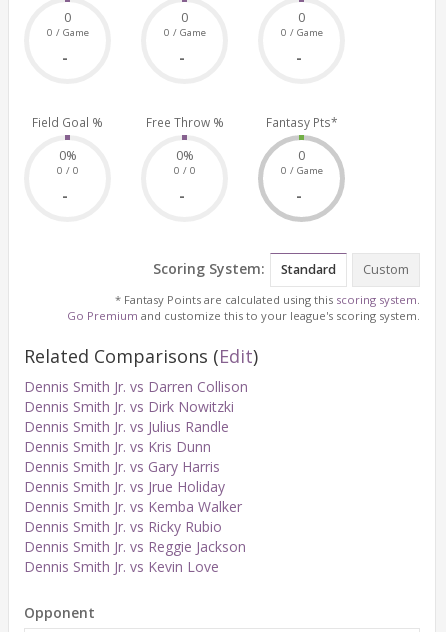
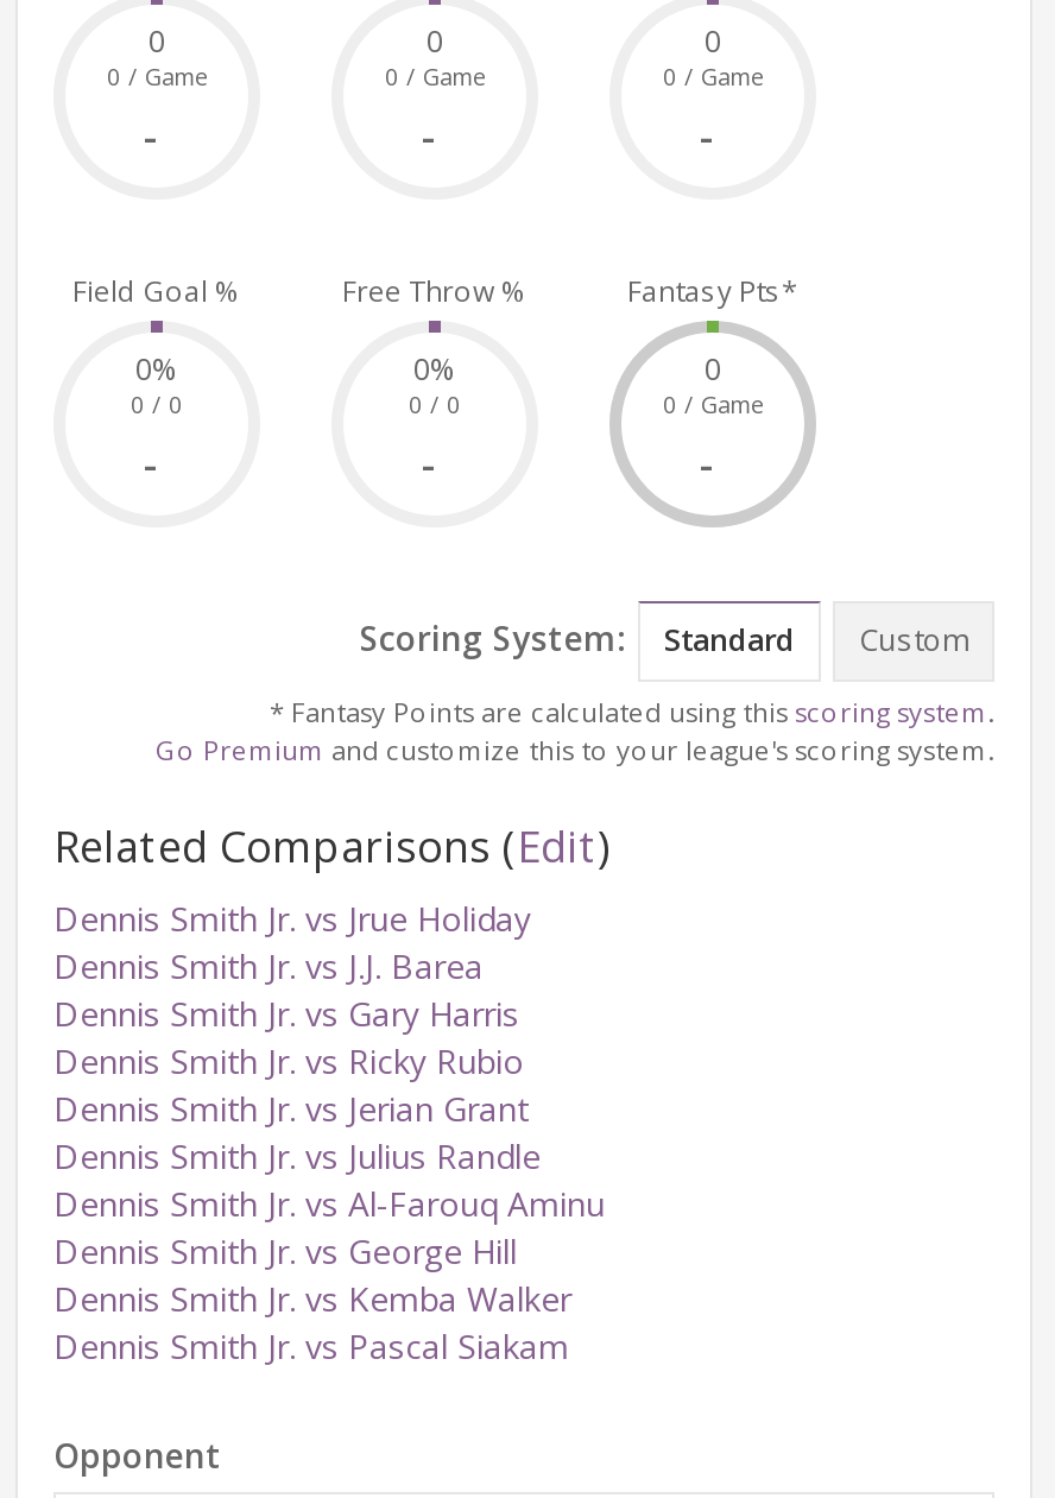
- Dennis Smith Jr. vs Darren Collison
- Dennis Smith Jr. vs Dirk Nowitzki
+ Dennis Smith Jr. vs J.J. Barea
+ Dennis Smith Jr. vs Jerian Grant

moved down: Dennis Smith Jr. vs Julius Randle

- Dennis Smith Jr. vs Kris Dunn
+ Dennis Smith Jr. vs Al-Farouq Aminu
+ Dennis Smith Jr. vs George Hill

moved up: Dennis Smith Jr. vs Gary Harris | Dennis Smith Jr. vs Jrue Holiday

moved down: Dennis Smith Jr. vs Kemba Walker

moved up: Dennis Smith Jr. vs Ricky Rubio

- Dennis Smith Jr. vs Reggie Jackson
- Dennis Smith Jr. vs Kevin Love
+ Dennis Smith Jr. vs Pascal Siakam
